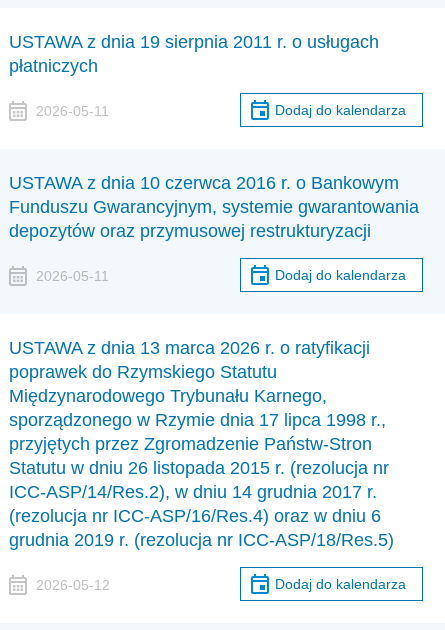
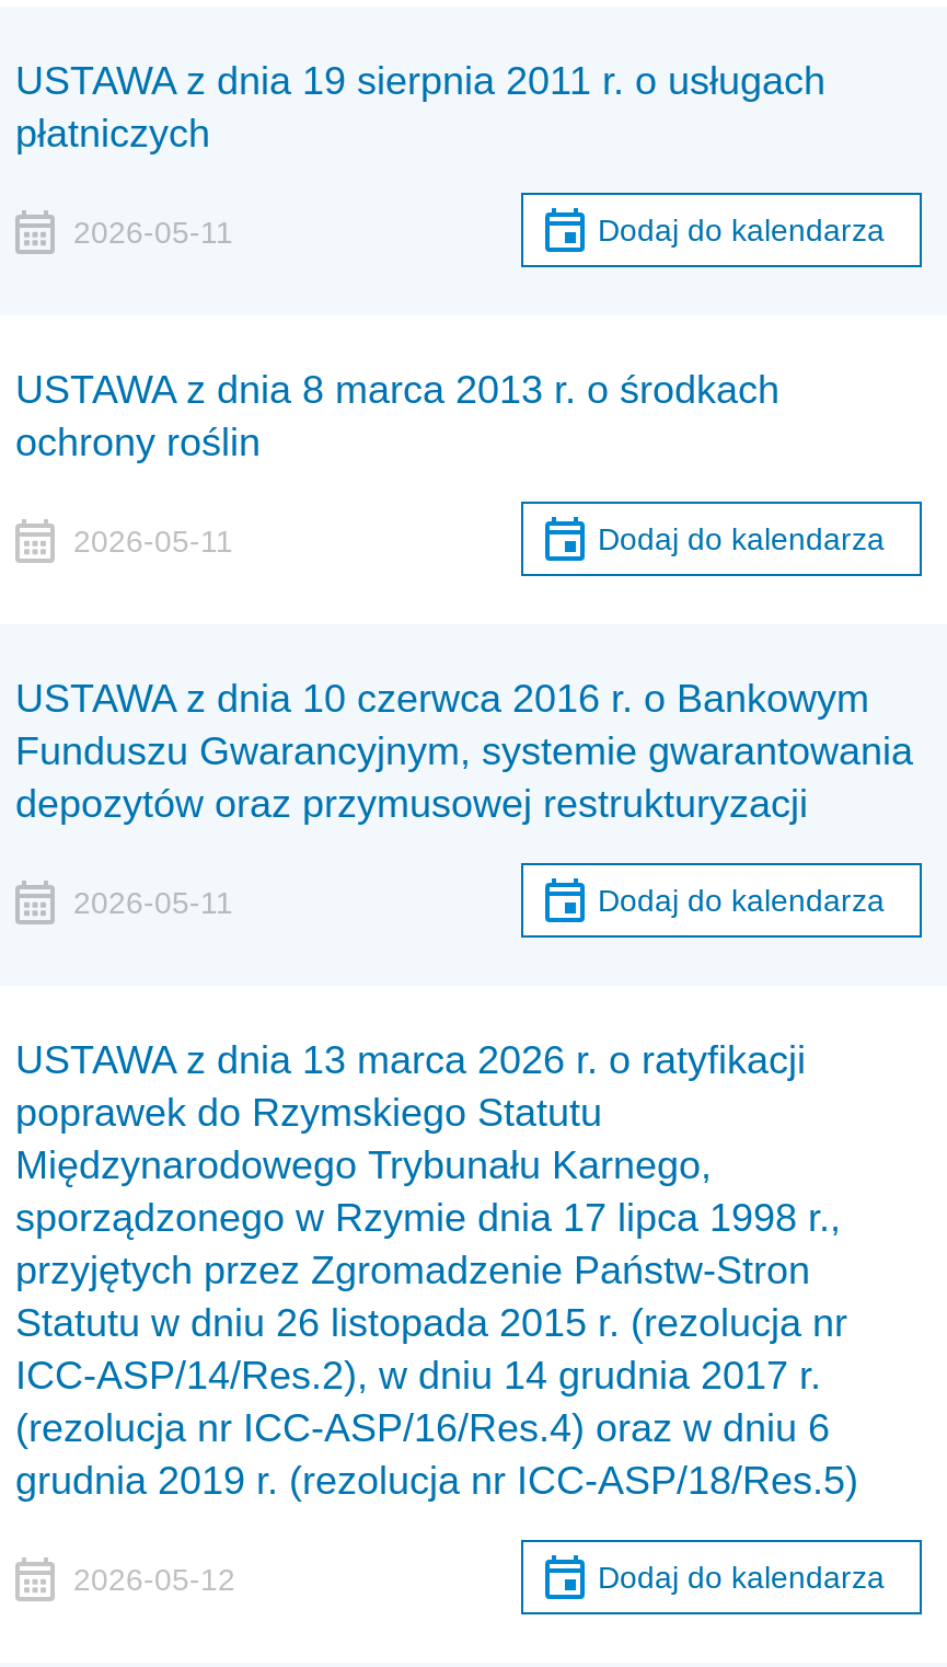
+ USTAWA z dnia 8 marca 2013 r. o środkach
+ ochrony roślin

+ 2026-05-11
+ Dodaj do kalendarza
